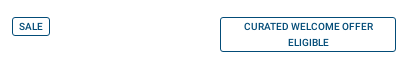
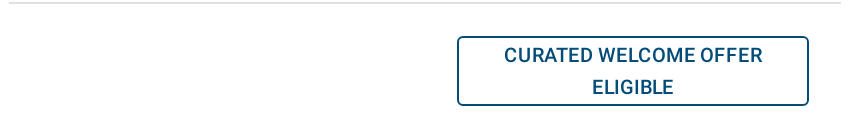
- SALE
